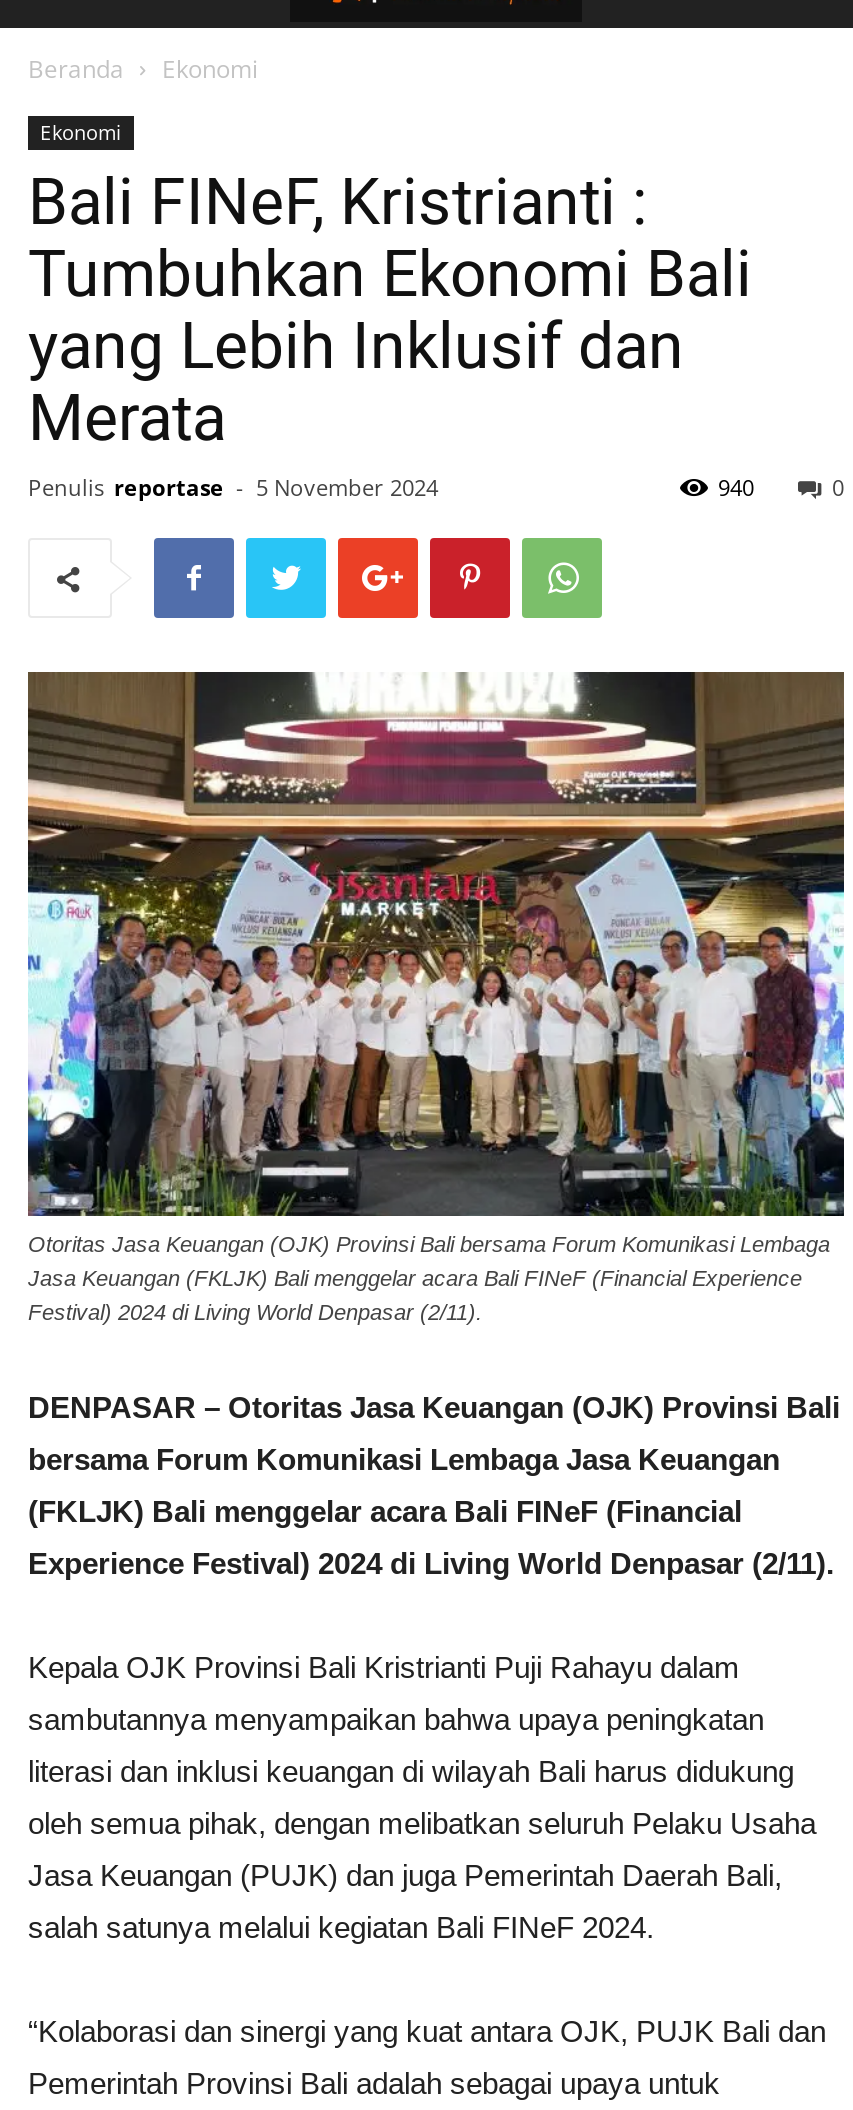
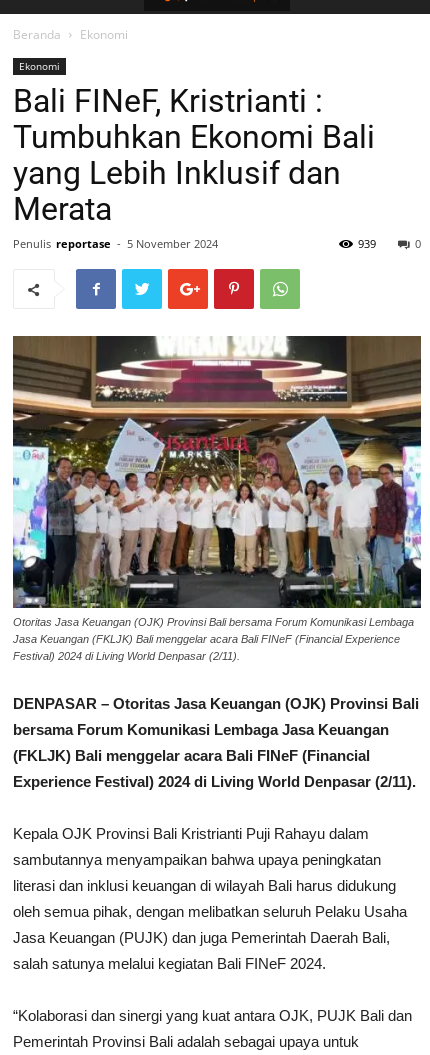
- 940
+ 939
